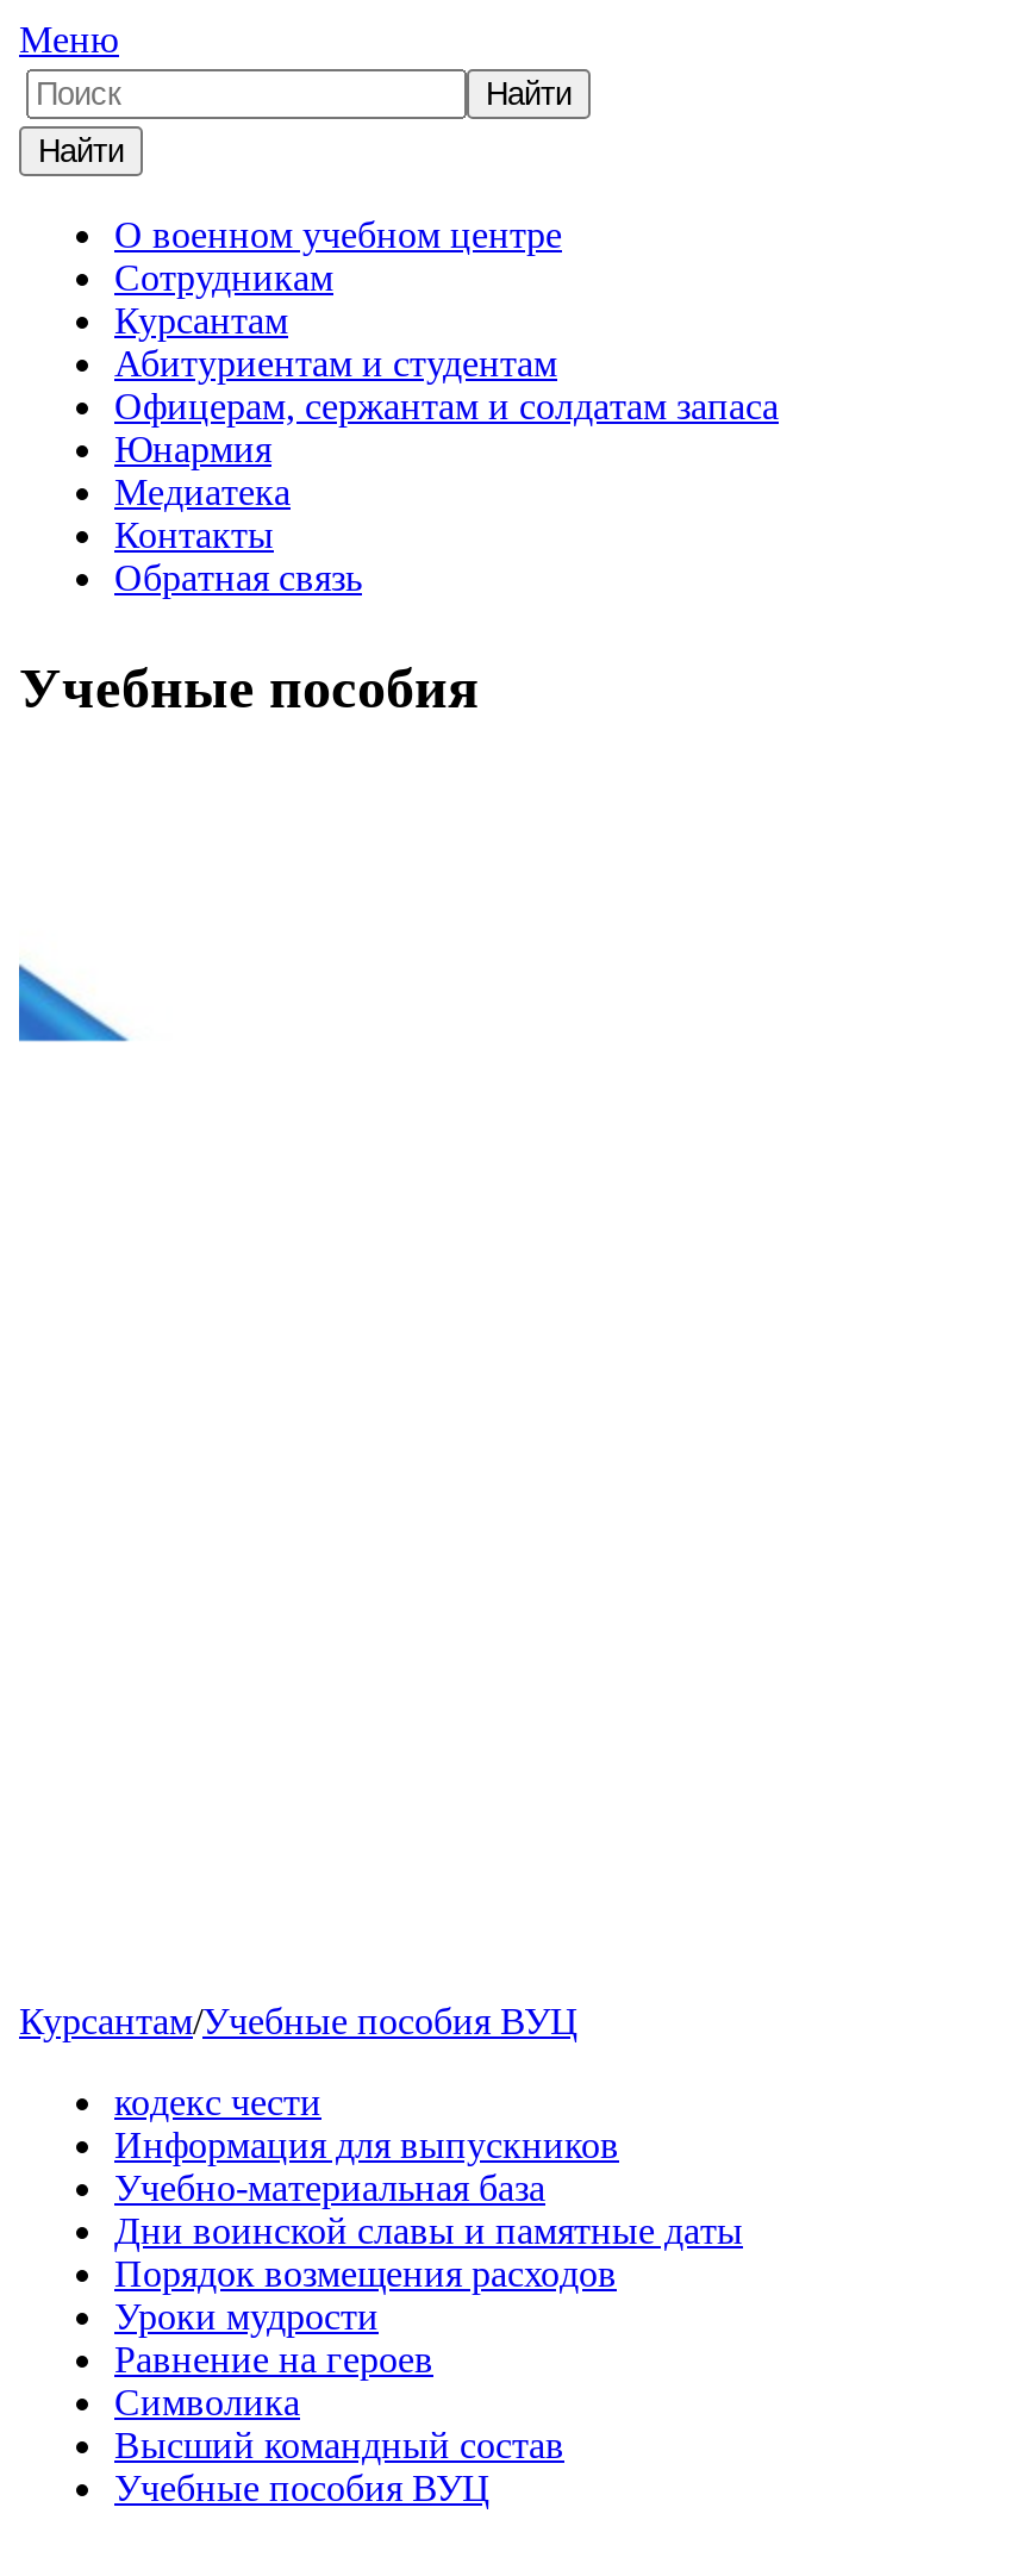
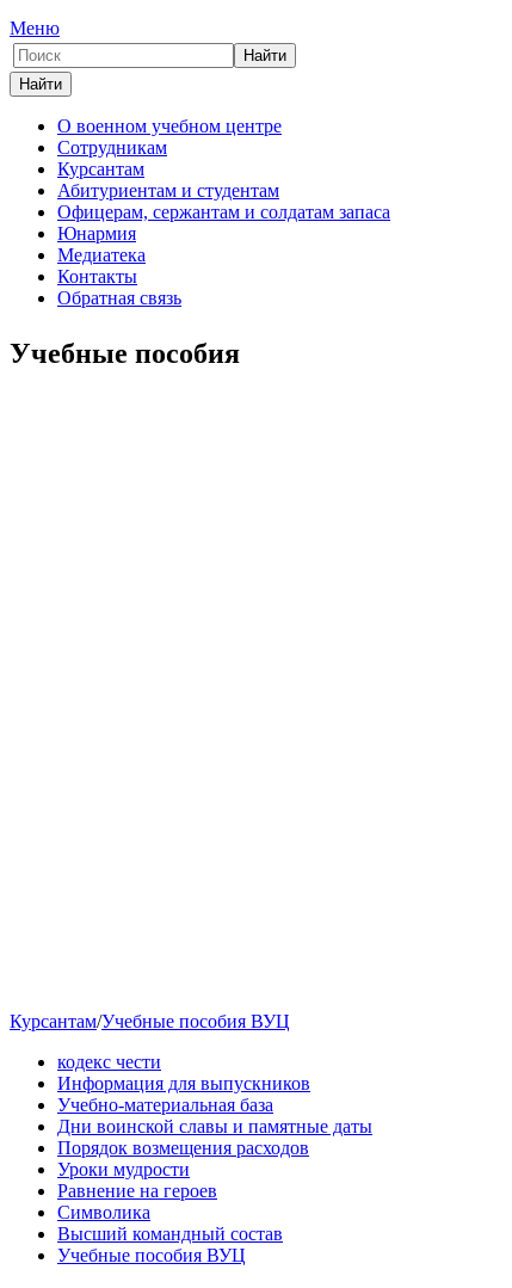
- [image]
